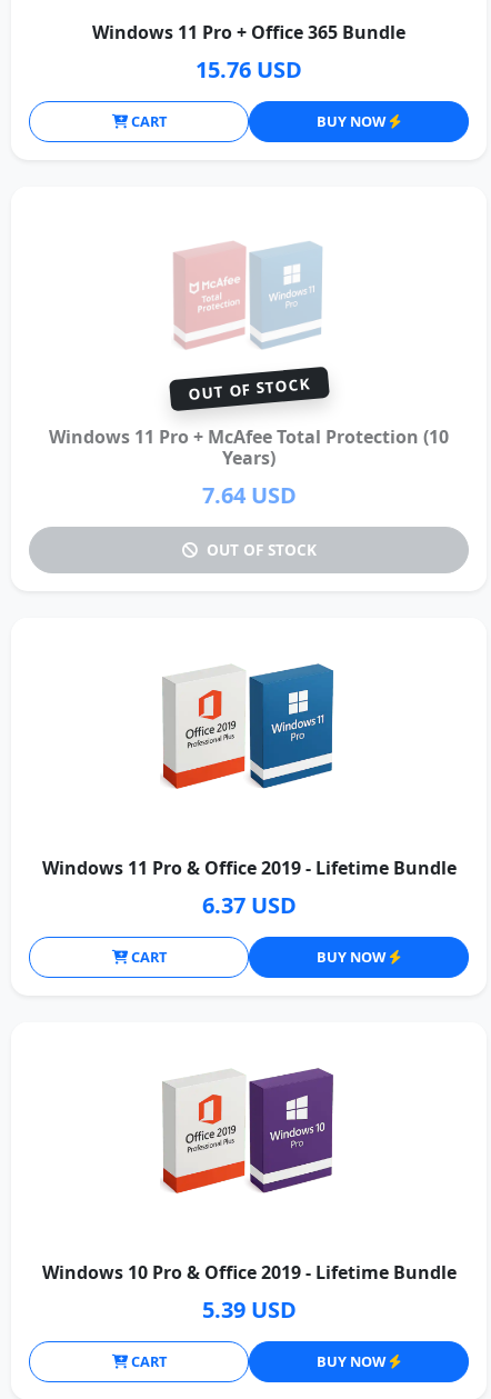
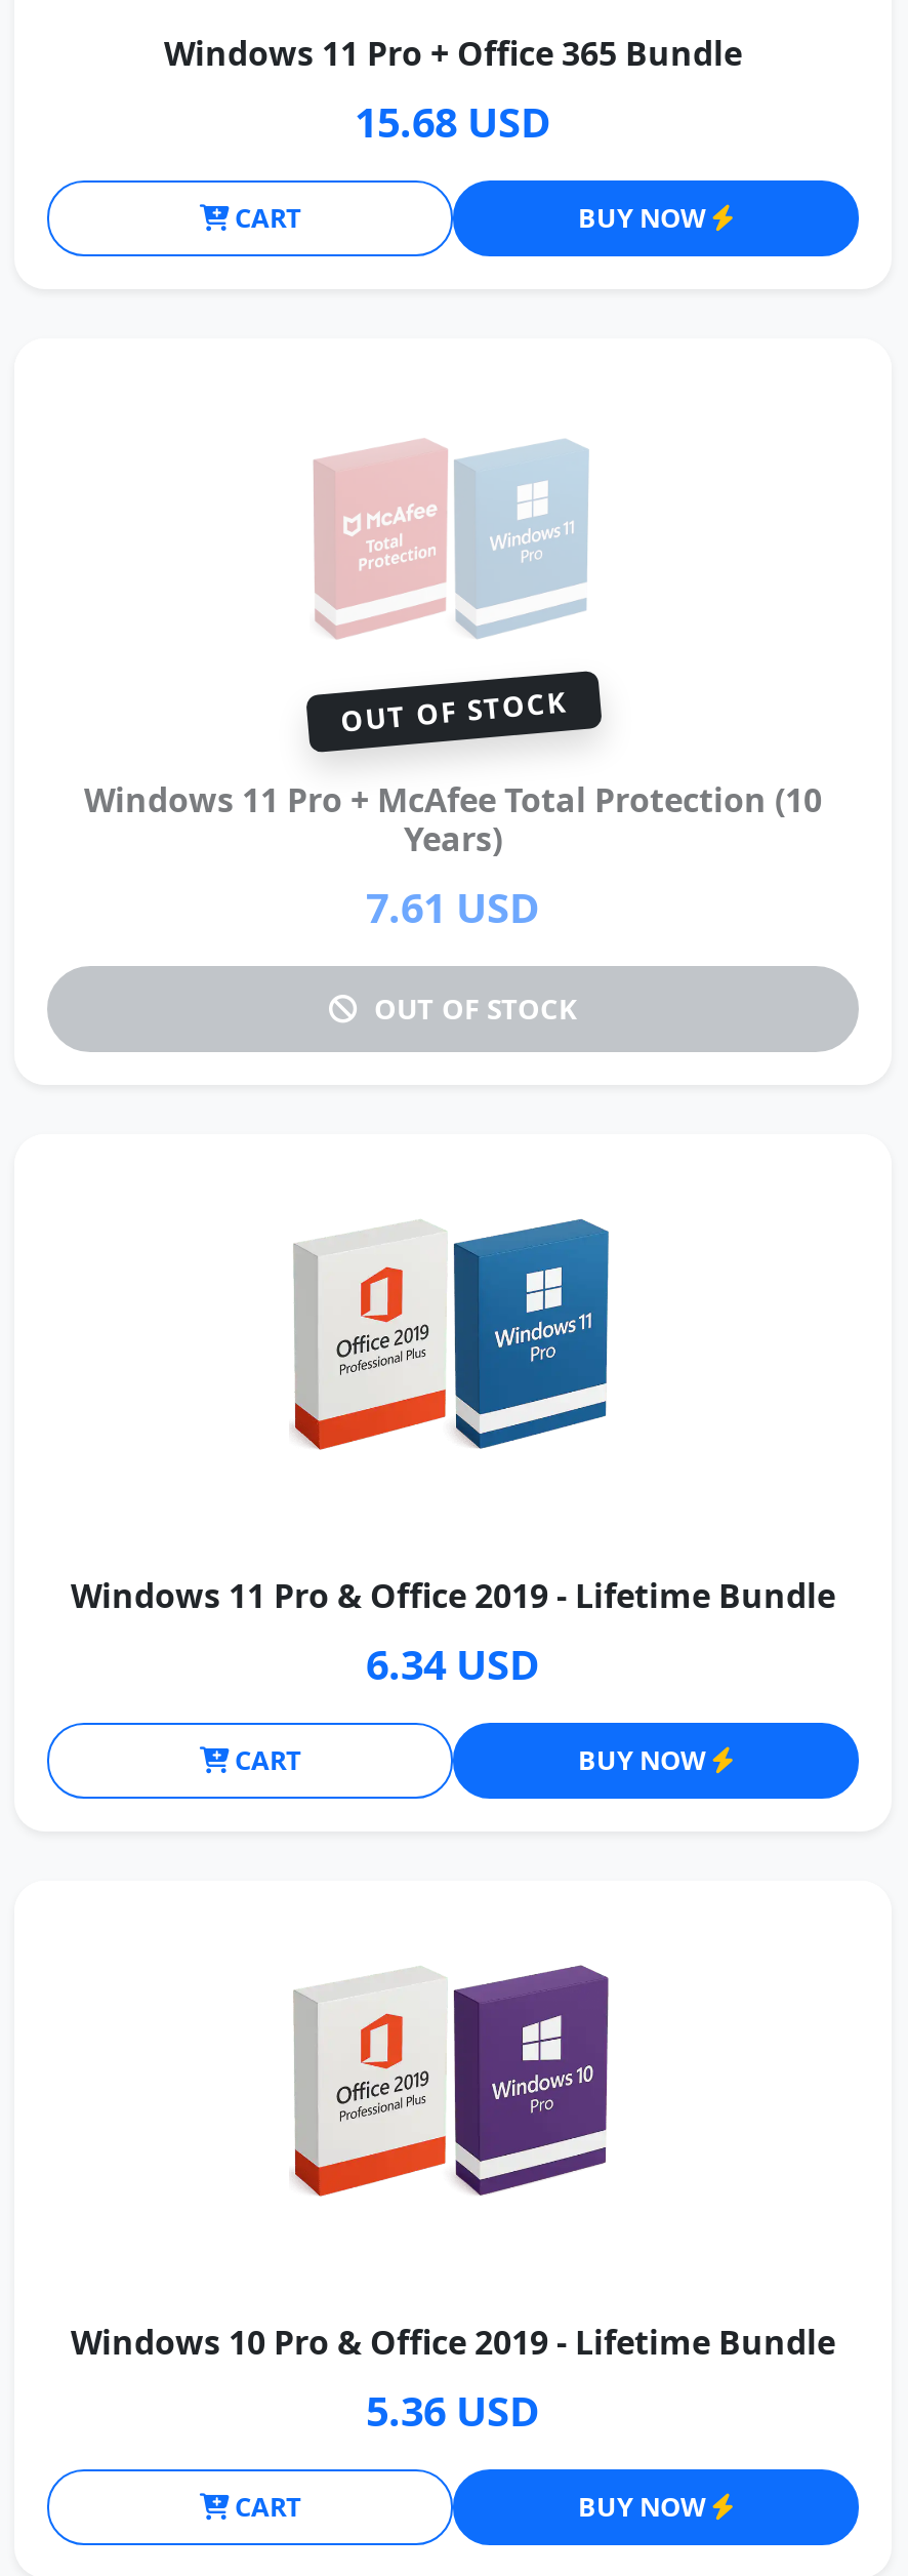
- 15.76 USD
+ 15.68 USD

- 7.64 USD
+ 7.61 USD

- 6.37 USD
+ 6.34 USD

- 5.39 USD
+ 5.36 USD
